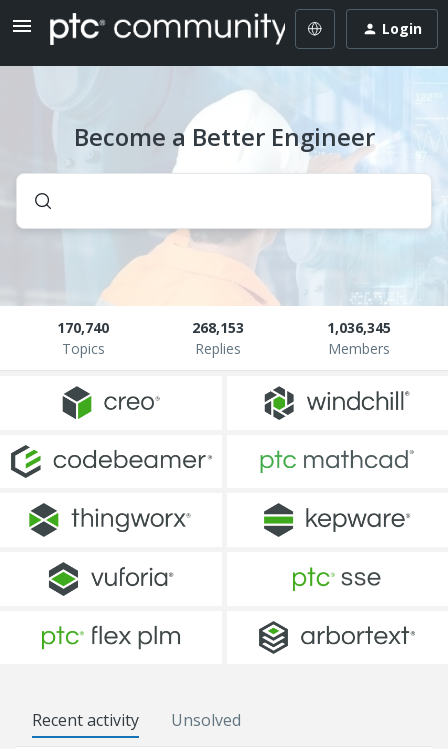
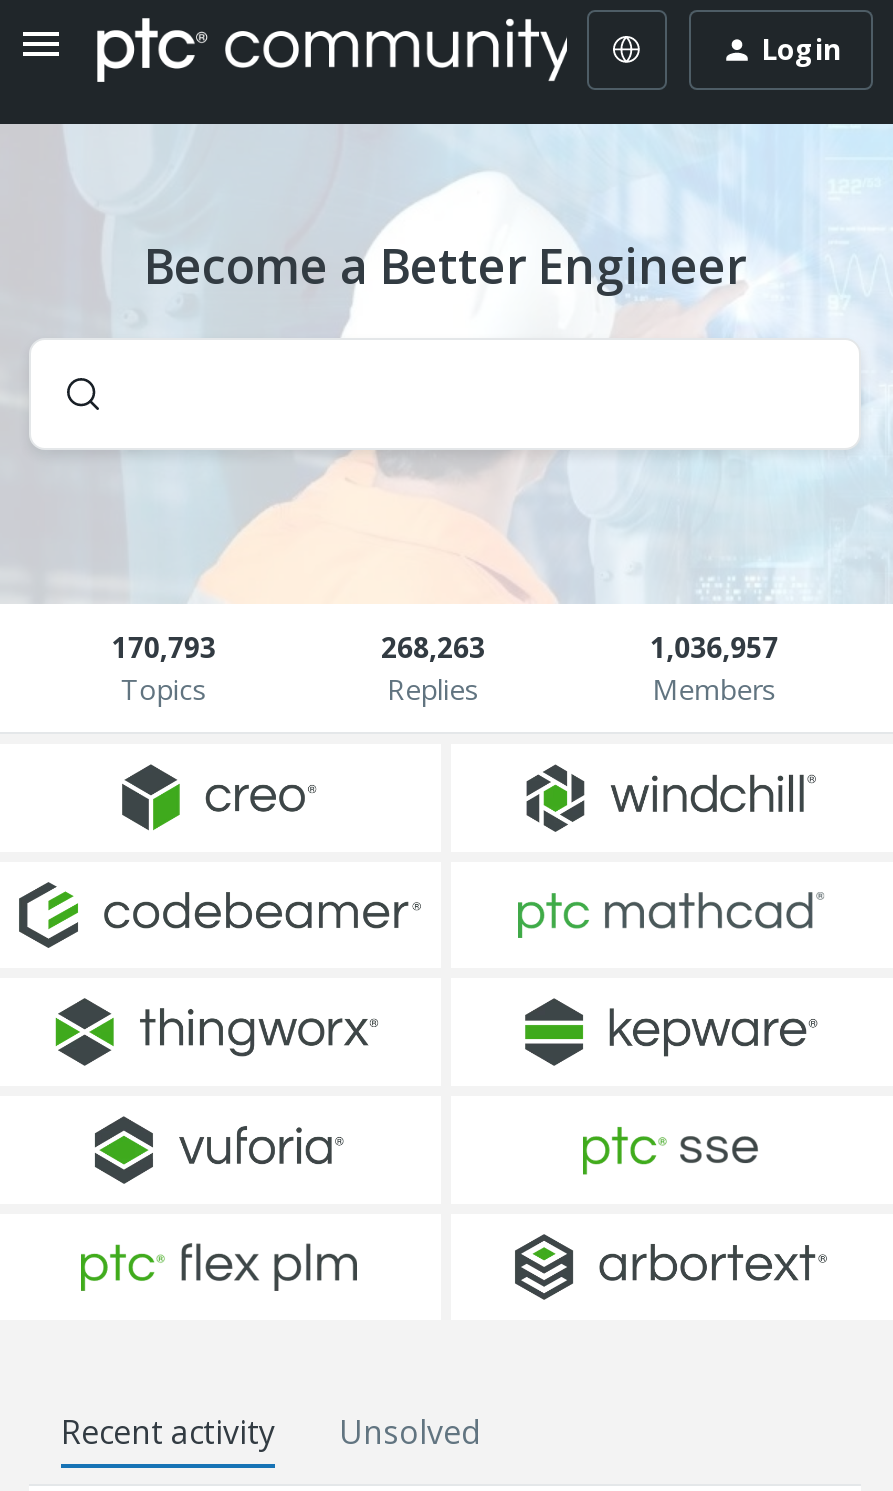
- 170,740
+ 170,793

- 268,153
+ 268,263

- 1,036,345
+ 1,036,957
